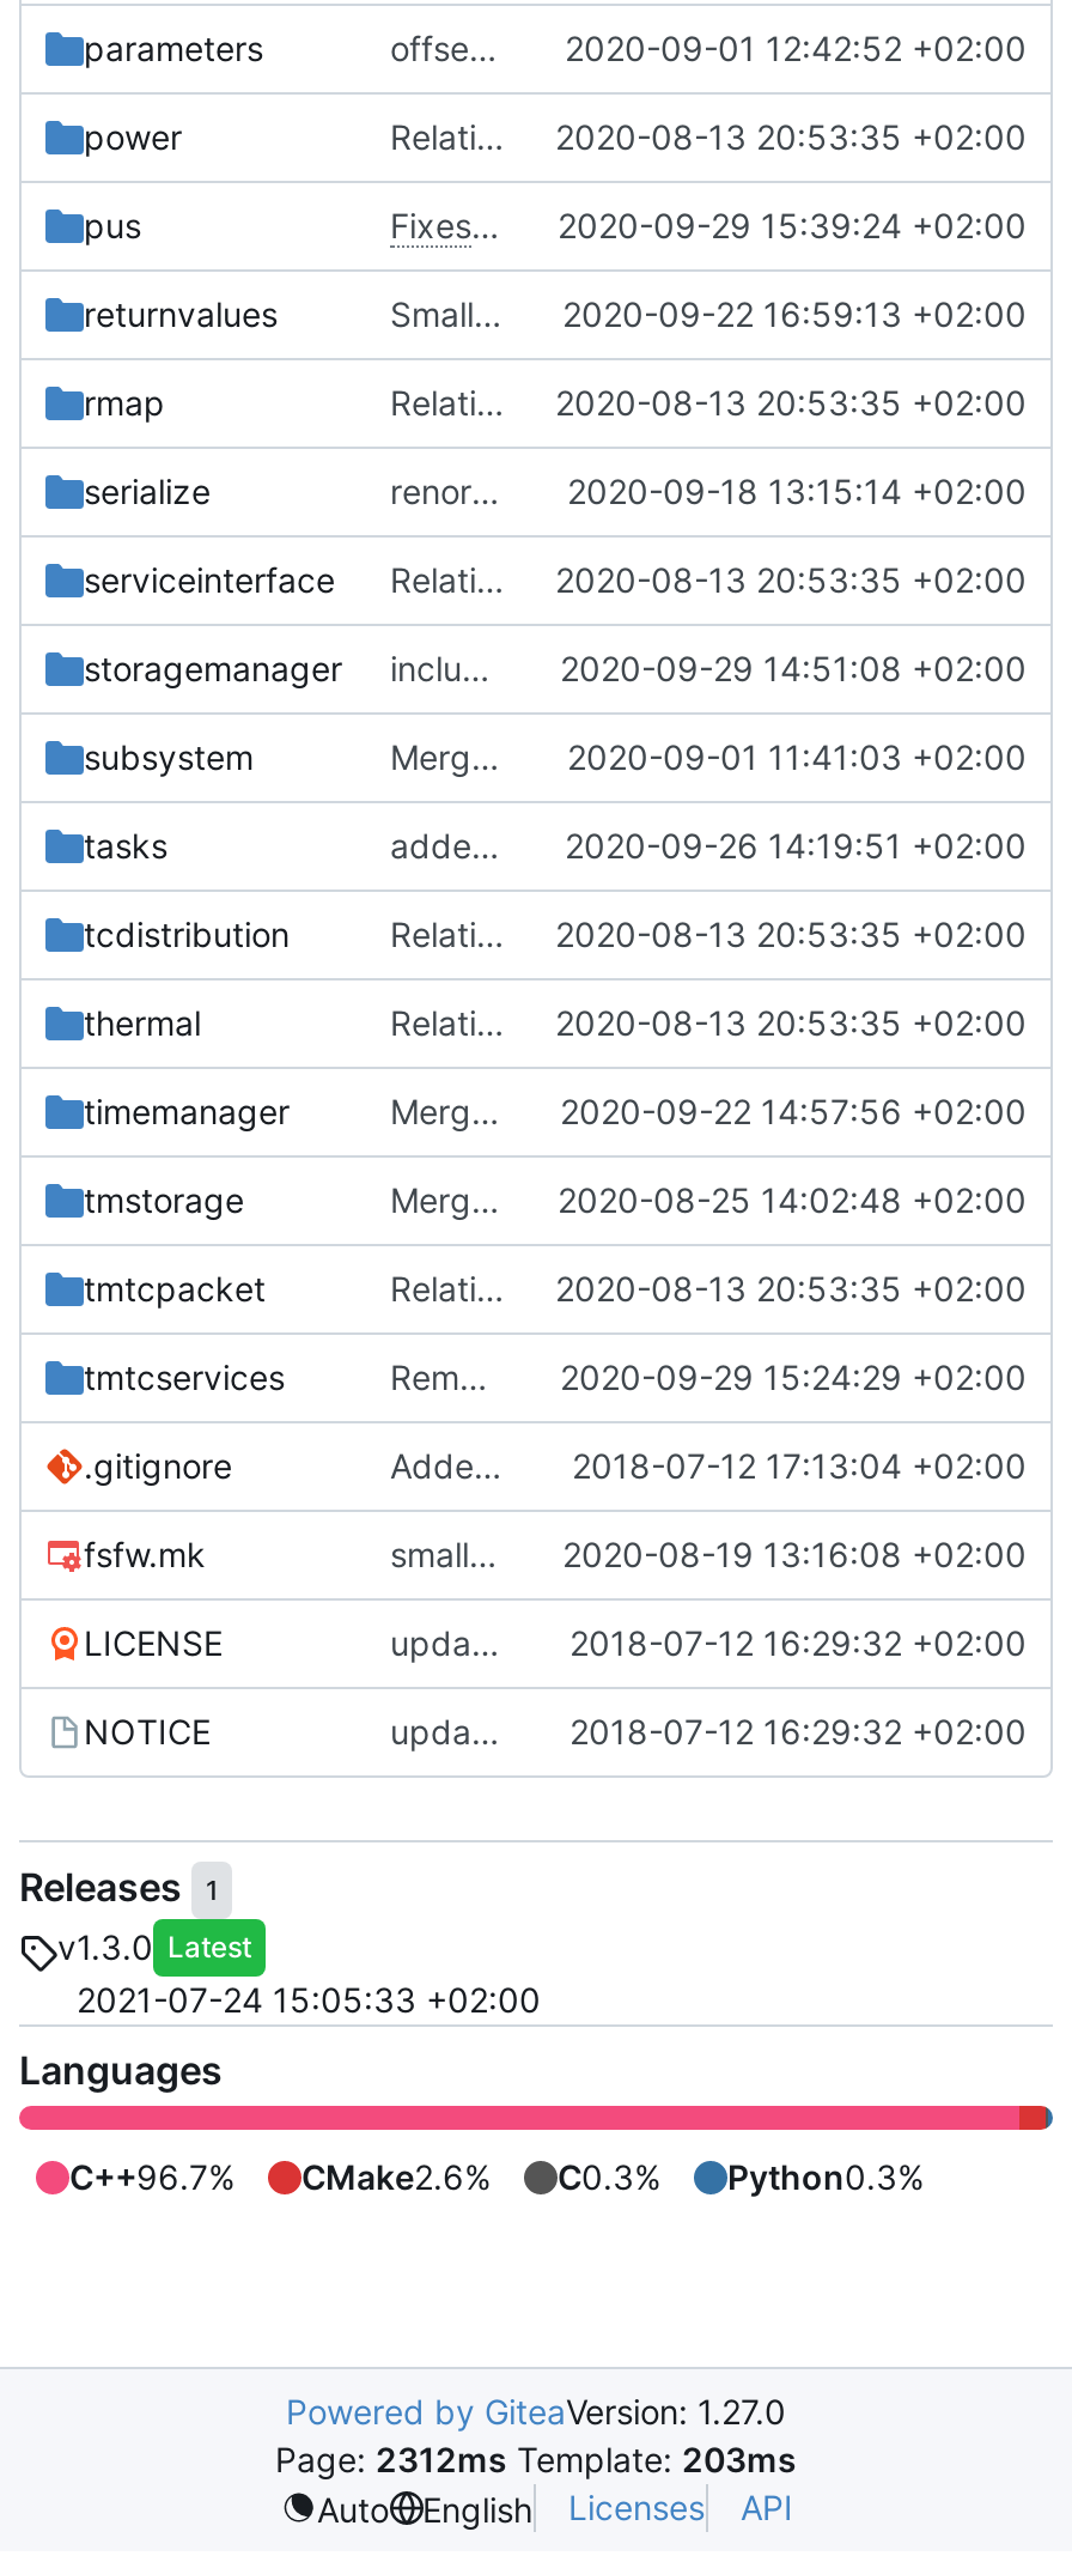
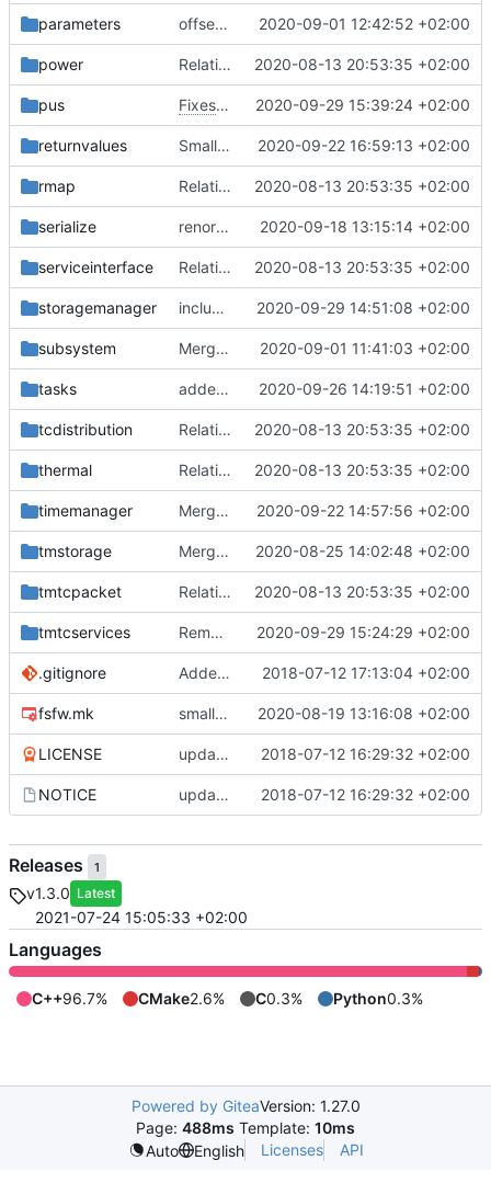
- Page: 2312ms Template: 203ms
+ Page: 488ms Template: 10ms
